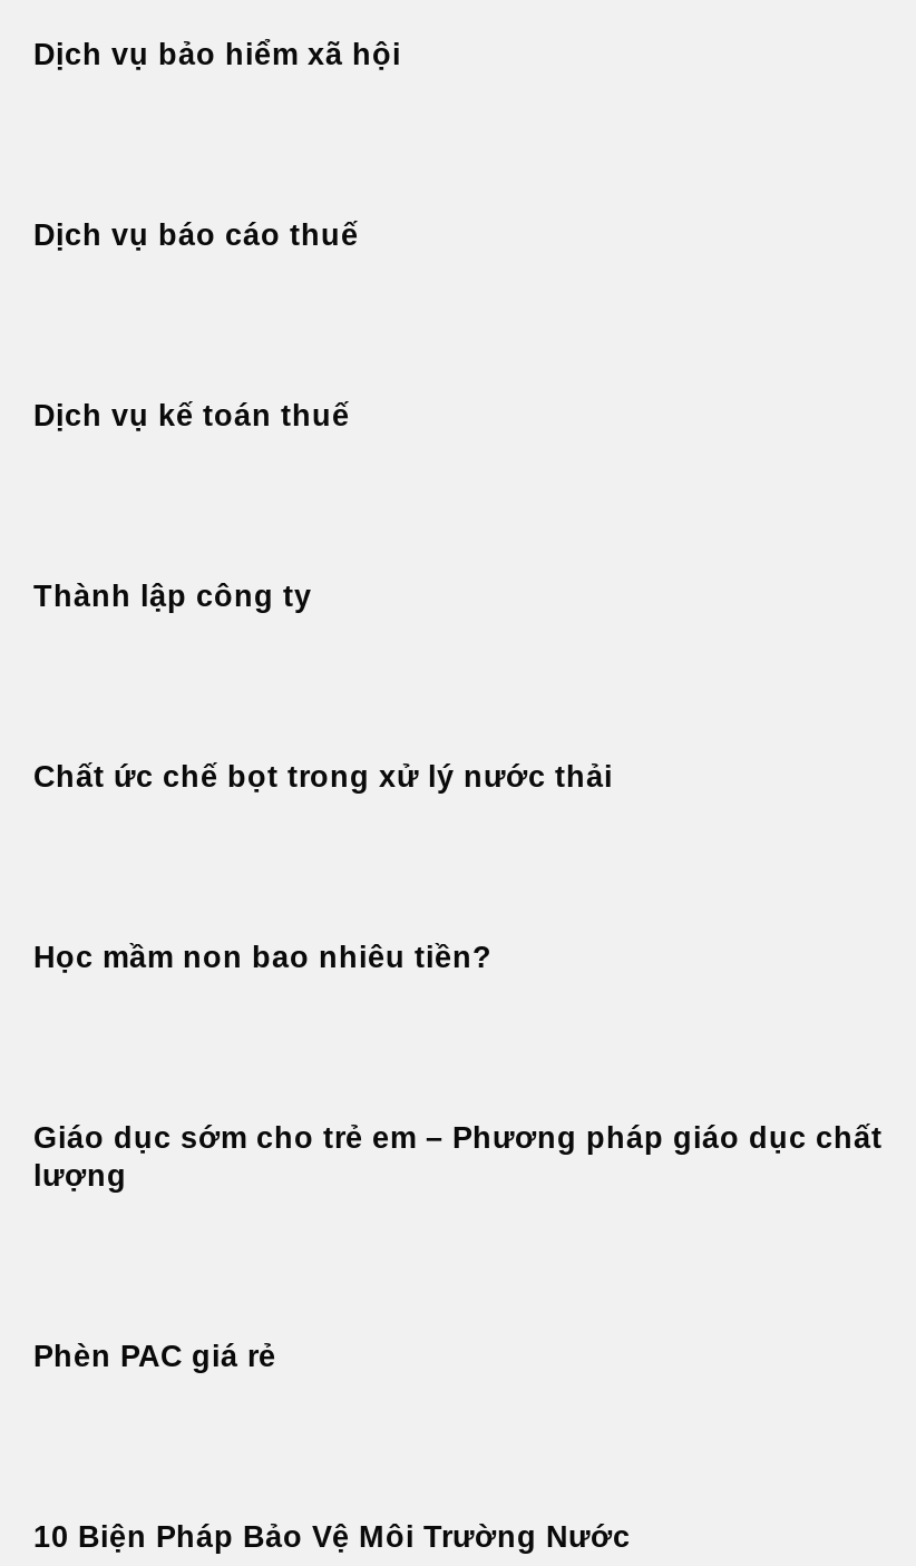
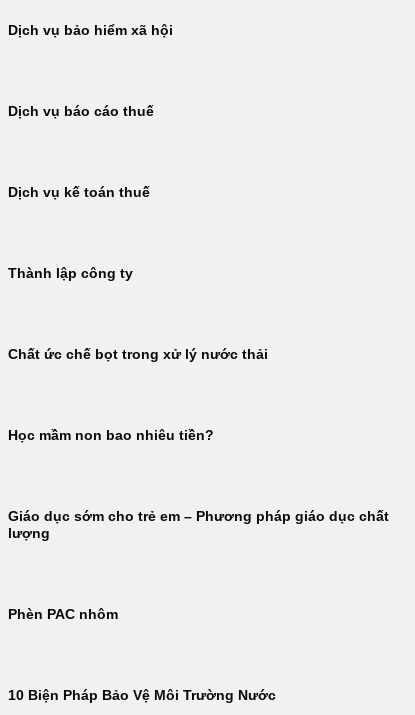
- Phèn PAC giá rẻ
+ Phèn PAC nhôm
